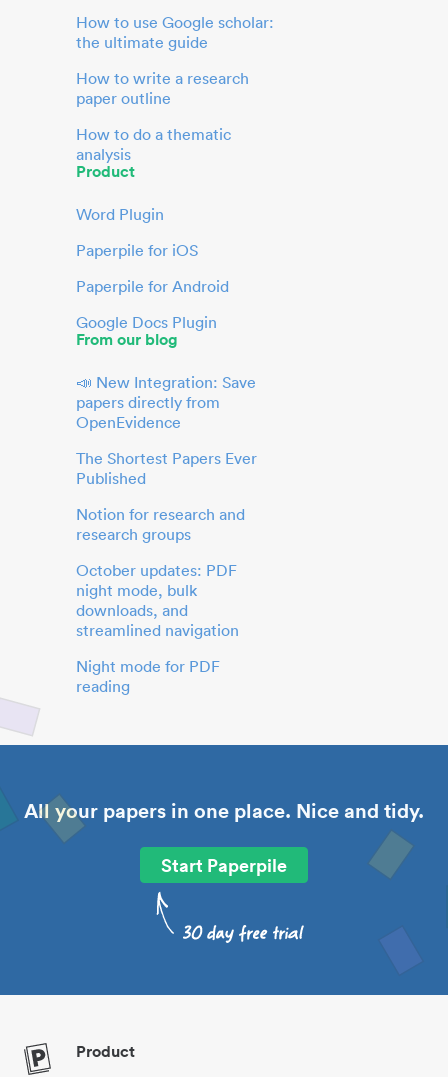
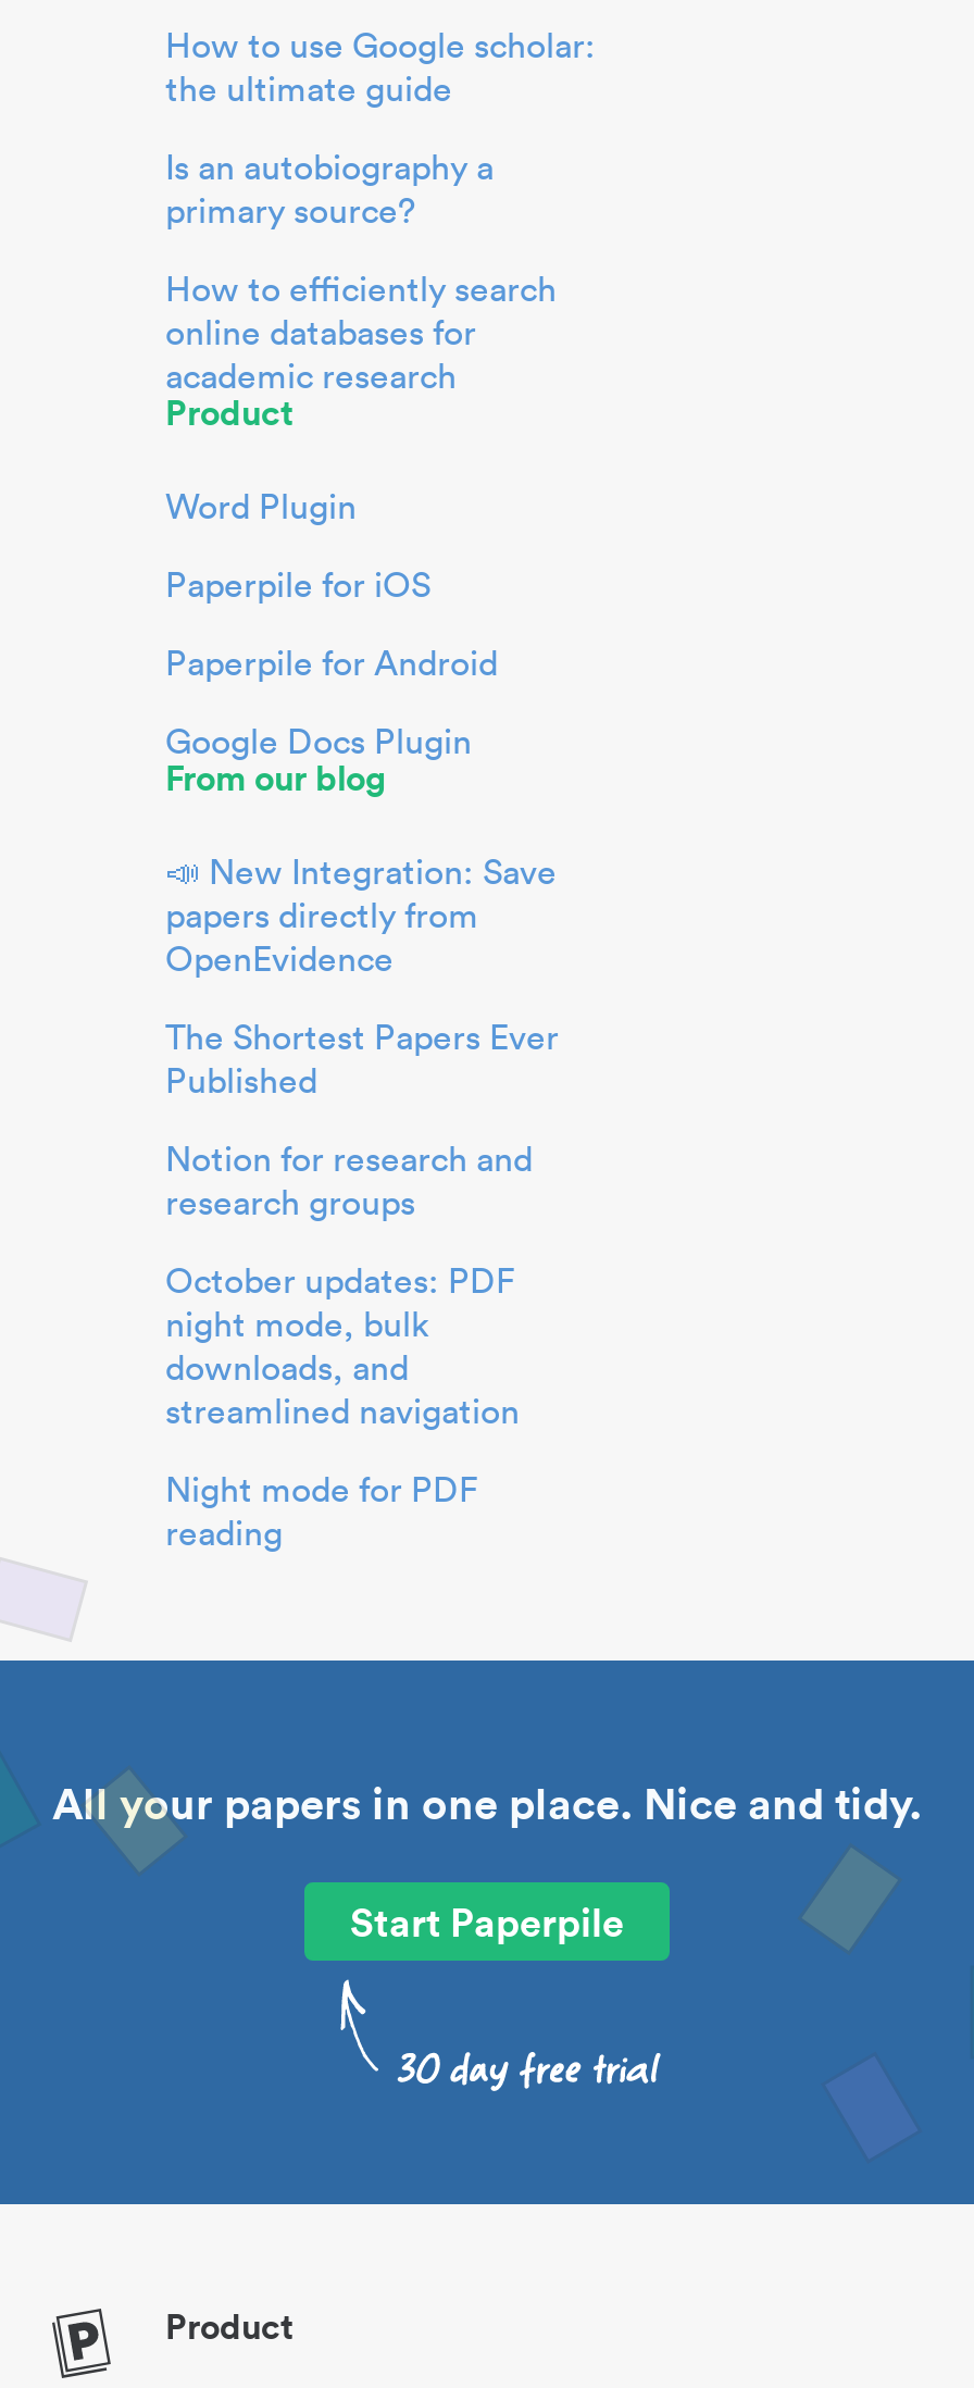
- How to write a research
- paper outline
+ Is an autobiography a
+ primary source?

- How to do a thematic
- analysis
+ How to efficiently search
+ online databases for
+ academic research
